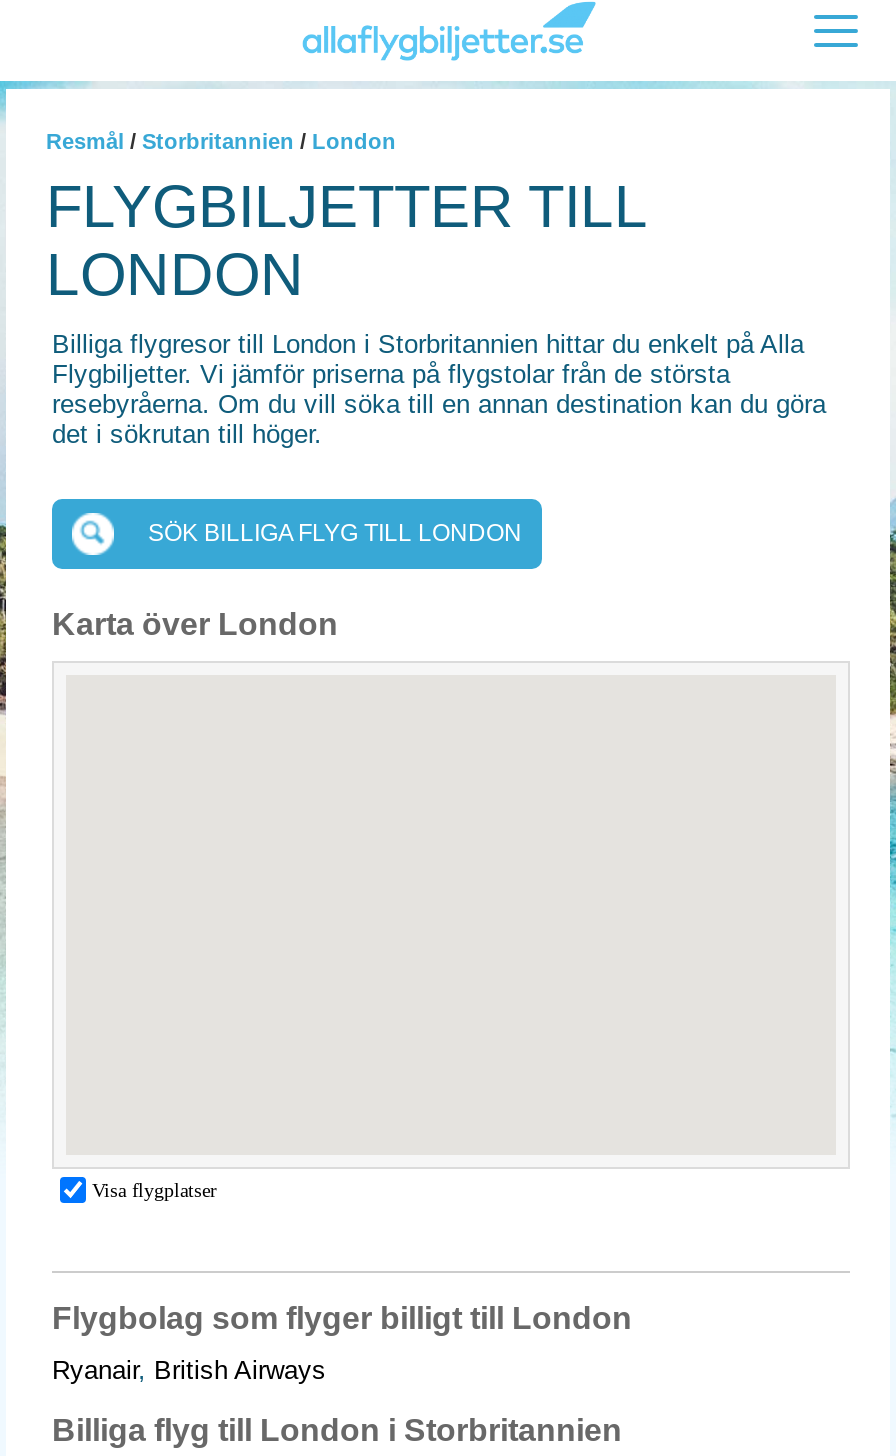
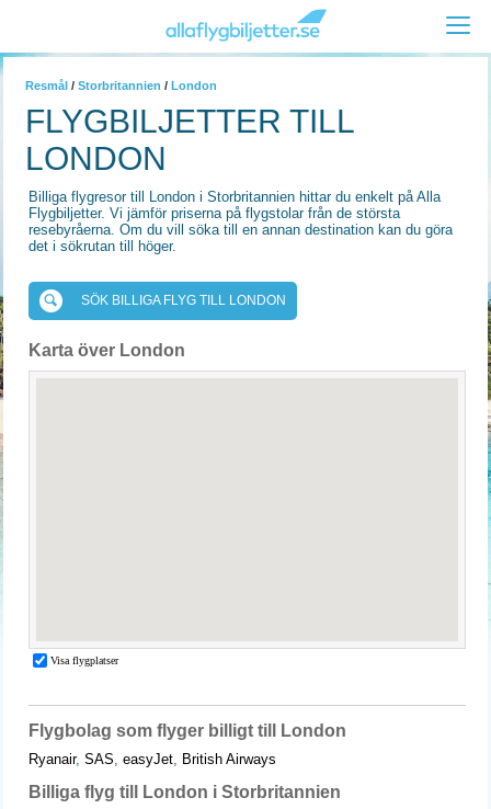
- Ryanair, British Airways
+ Ryanair, SAS, easyJet, British Airways
